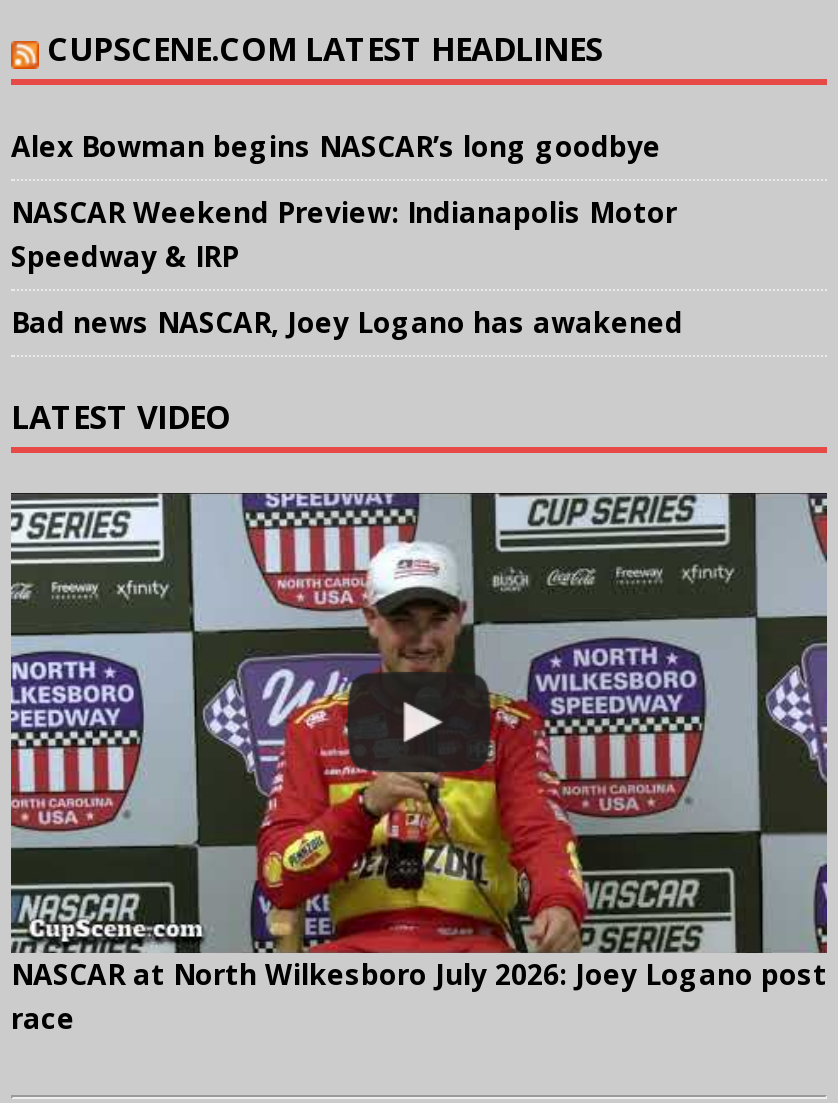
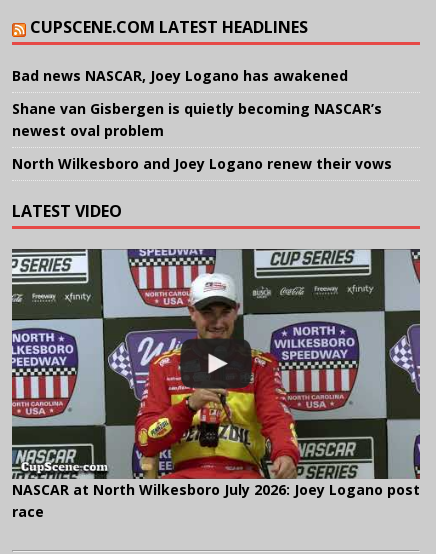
- Alex Bowman begins NASCAR’s long goodbye
- NASCAR Weekend Preview: Indianapolis Motor
- Speedway & IRP

moved up: Bad news NASCAR, Joey Logano has awakened

+ Shane van Gisbergen is quietly becoming NASCAR’s
+ newest oval problem
+ North Wilkesboro and Joey Logano renew their vows
